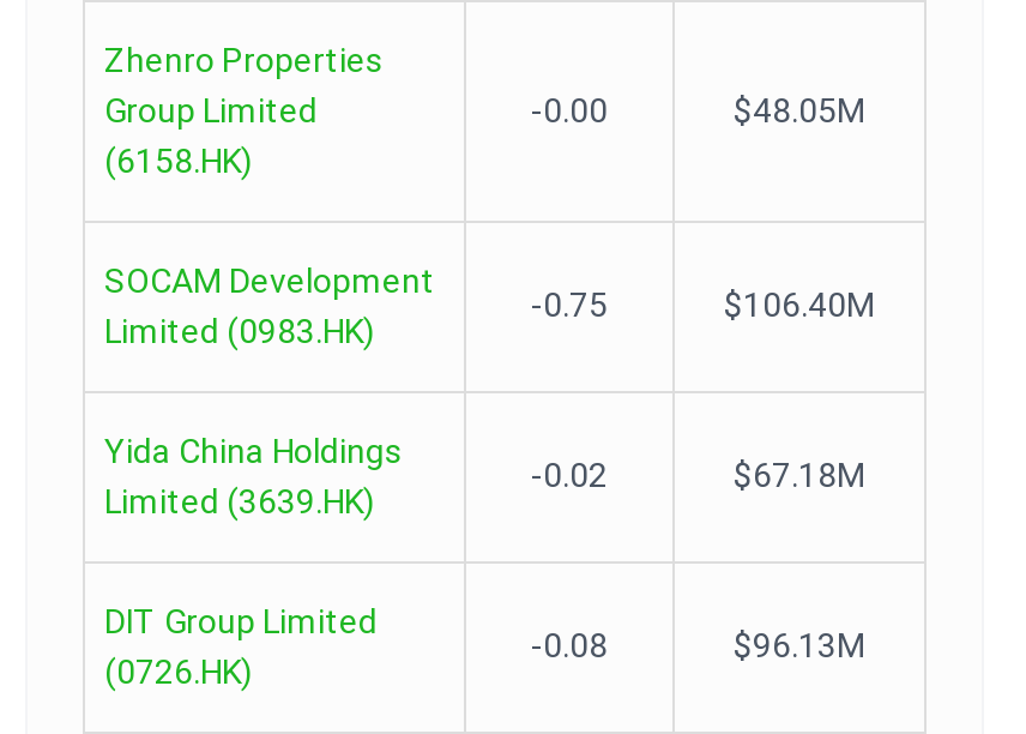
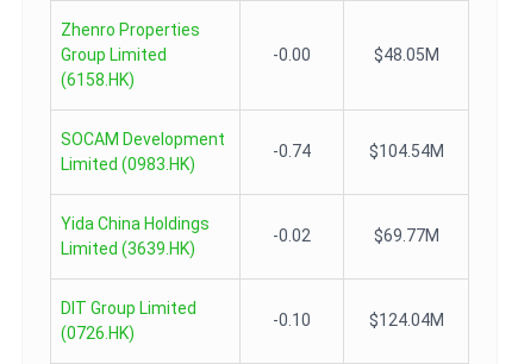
- -0.75
- $106.40M
+ -0.74
+ $104.54M

- $67.18M
+ $69.77M

- -0.08
- $96.13M
+ -0.10
+ $124.04M
